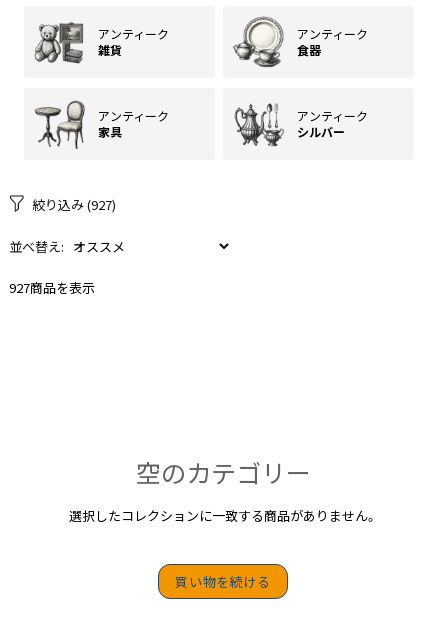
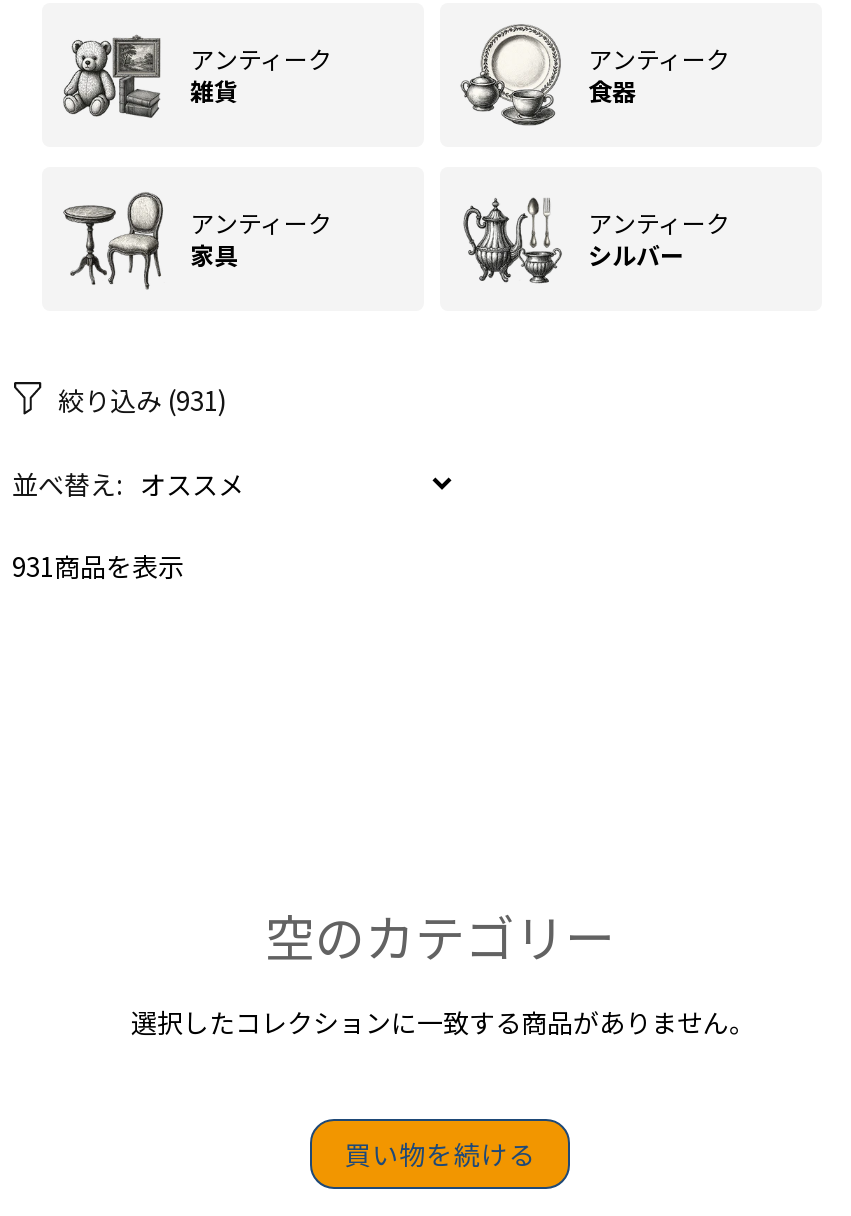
- 絞り込み (927)
+ 絞り込み (931)

- 927商品を表示
+ 931商品を表示
